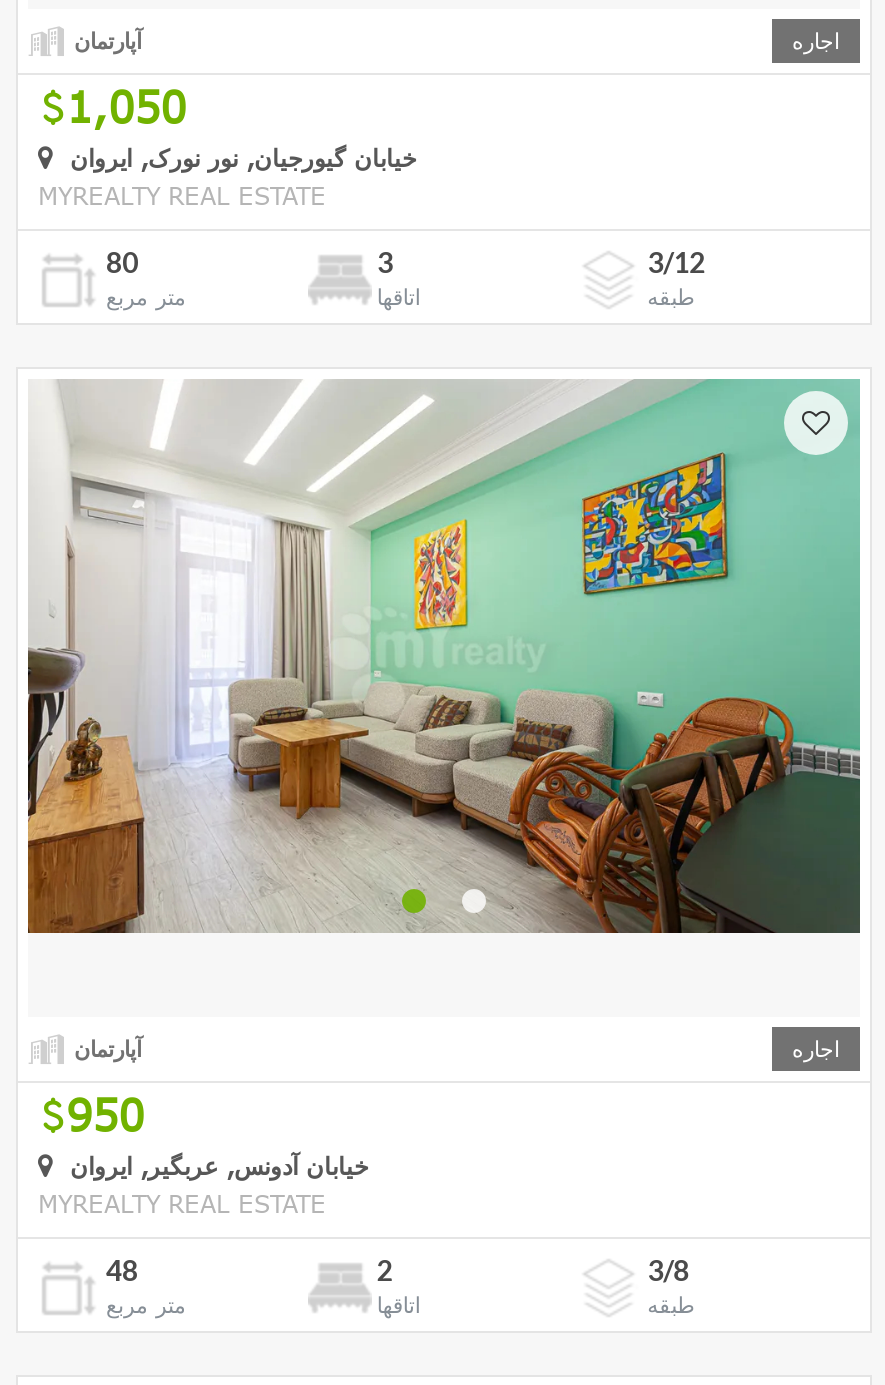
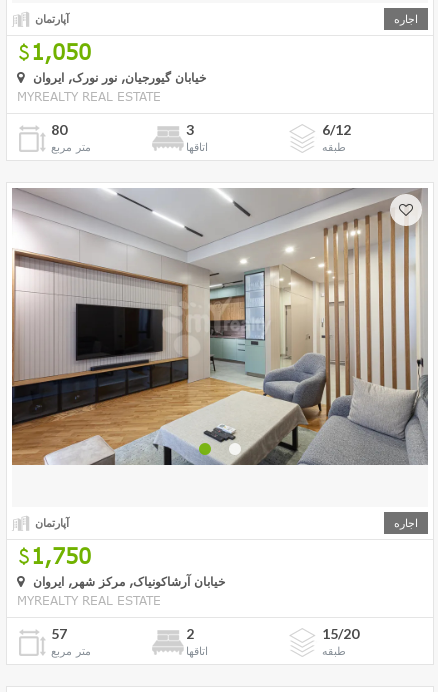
- 3/12
+ 6/12

- [image]
+ [image]

- 950
- خیابان آدونس, عربگیر, ایروان
+ 1,750
+ خیابان آرشاکونیاک, مرکز شهر, ایروان

- 48
+ 57

- 3/8
+ 15/20
